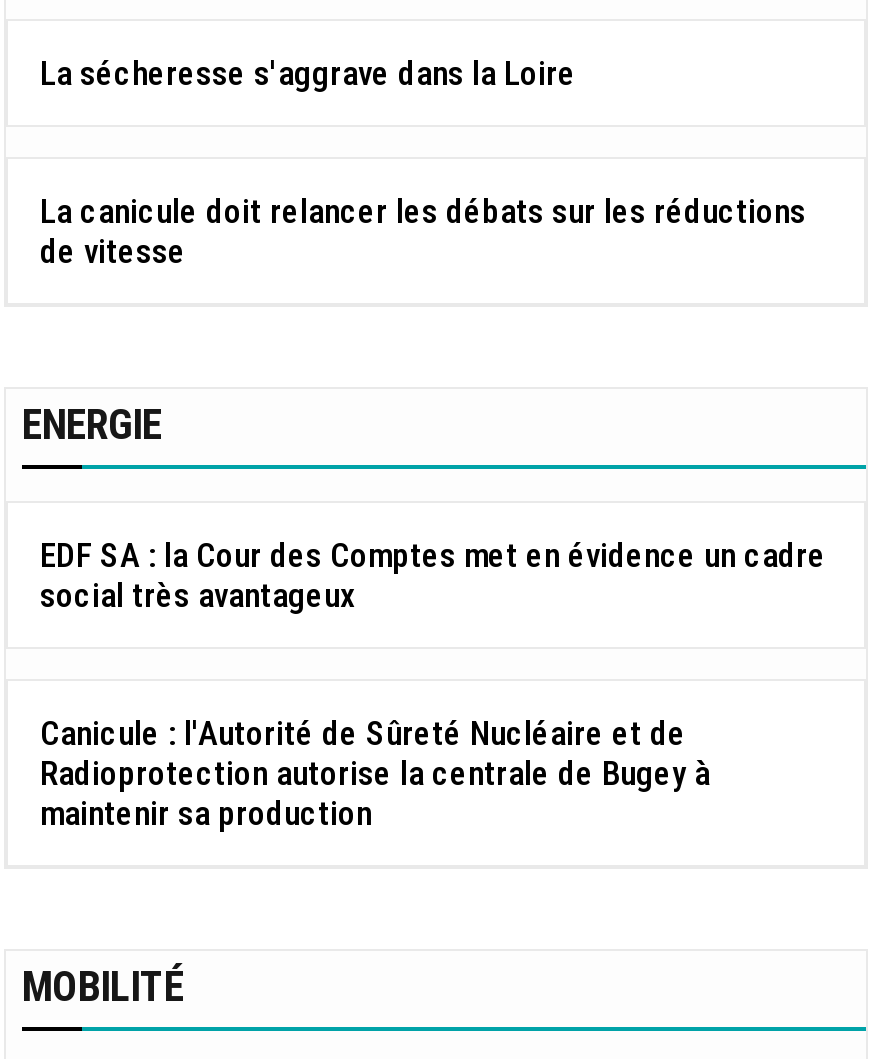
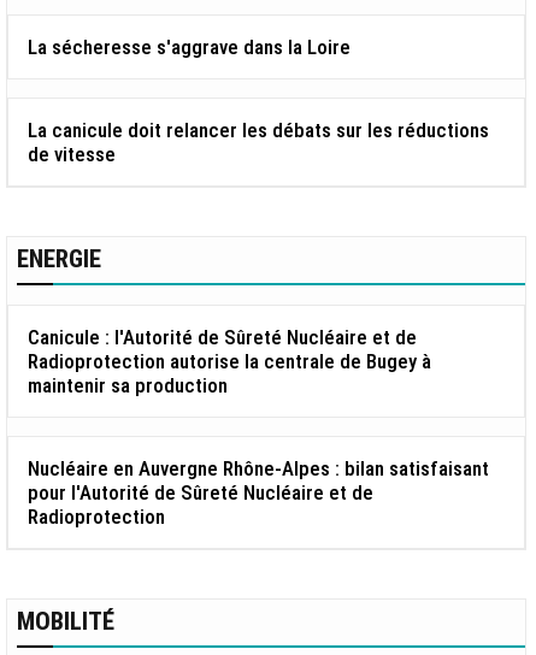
- EDF SA : la Cour des Comptes met en évidence un cadre
- social très avantageux

moved up: Canicule : l'Autorité de Sûreté Nucléaire et de | Radioprotection autorise la centrale de Bugey à | maintenir sa production

+ Nucléaire en Auvergne Rhône-Alpes : bilan satisfaisant
+ pour l'Autorité de Sûreté Nucléaire et de
+ Radioprotection
